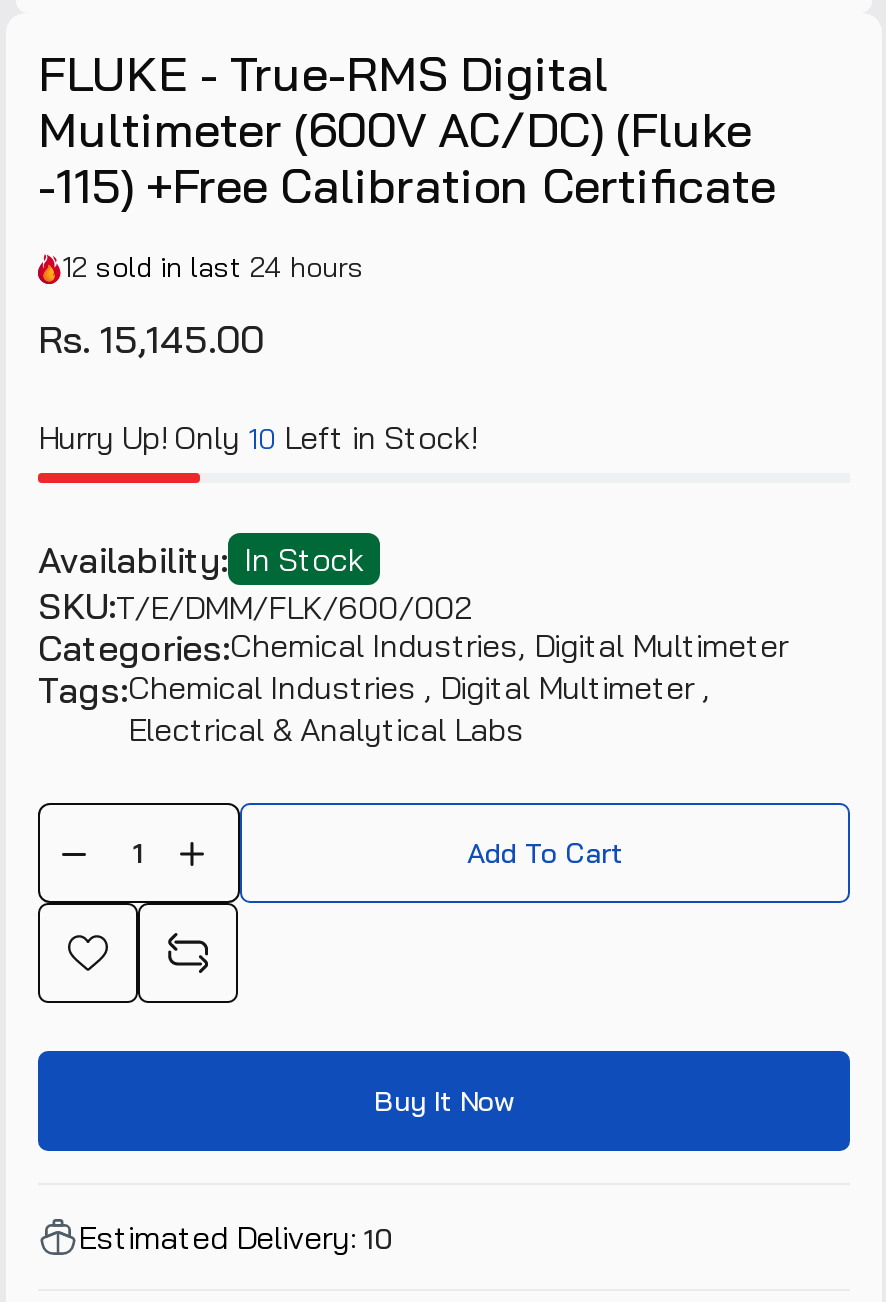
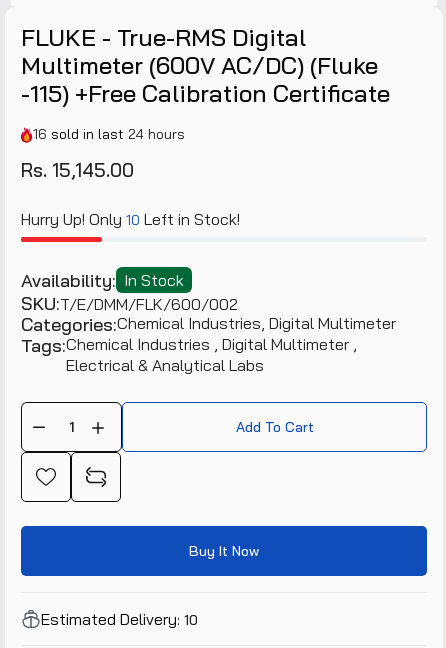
- 12 sold in last 24 hours
+ 16 sold in last 24 hours
